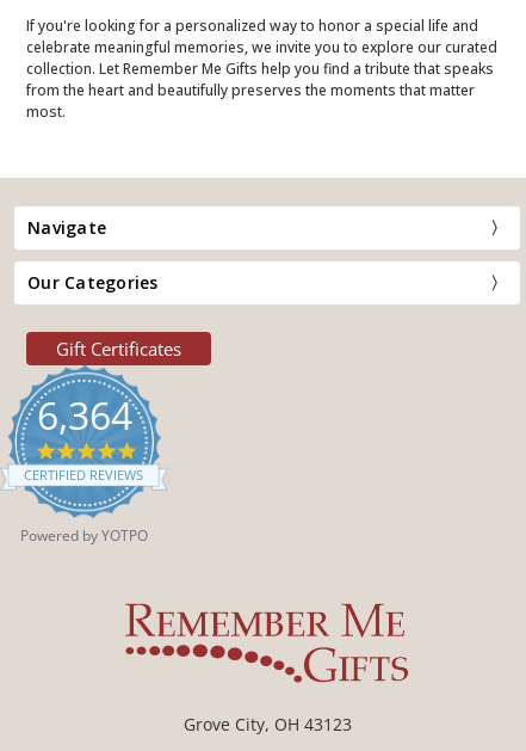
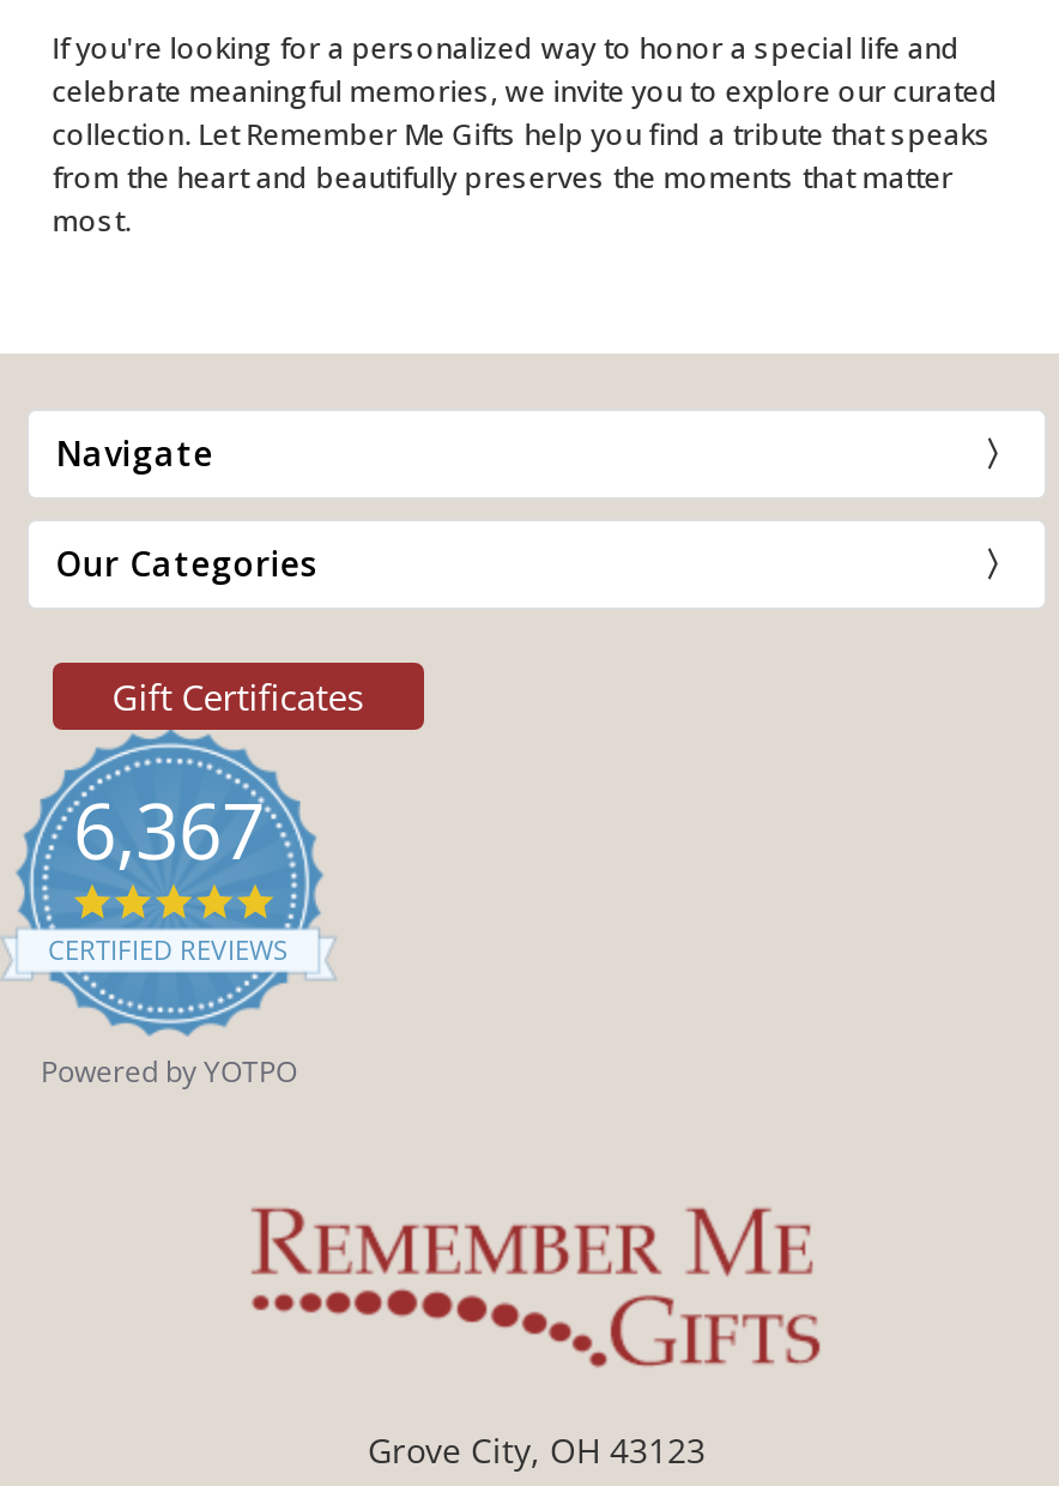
- 6,364
+ 6,367
